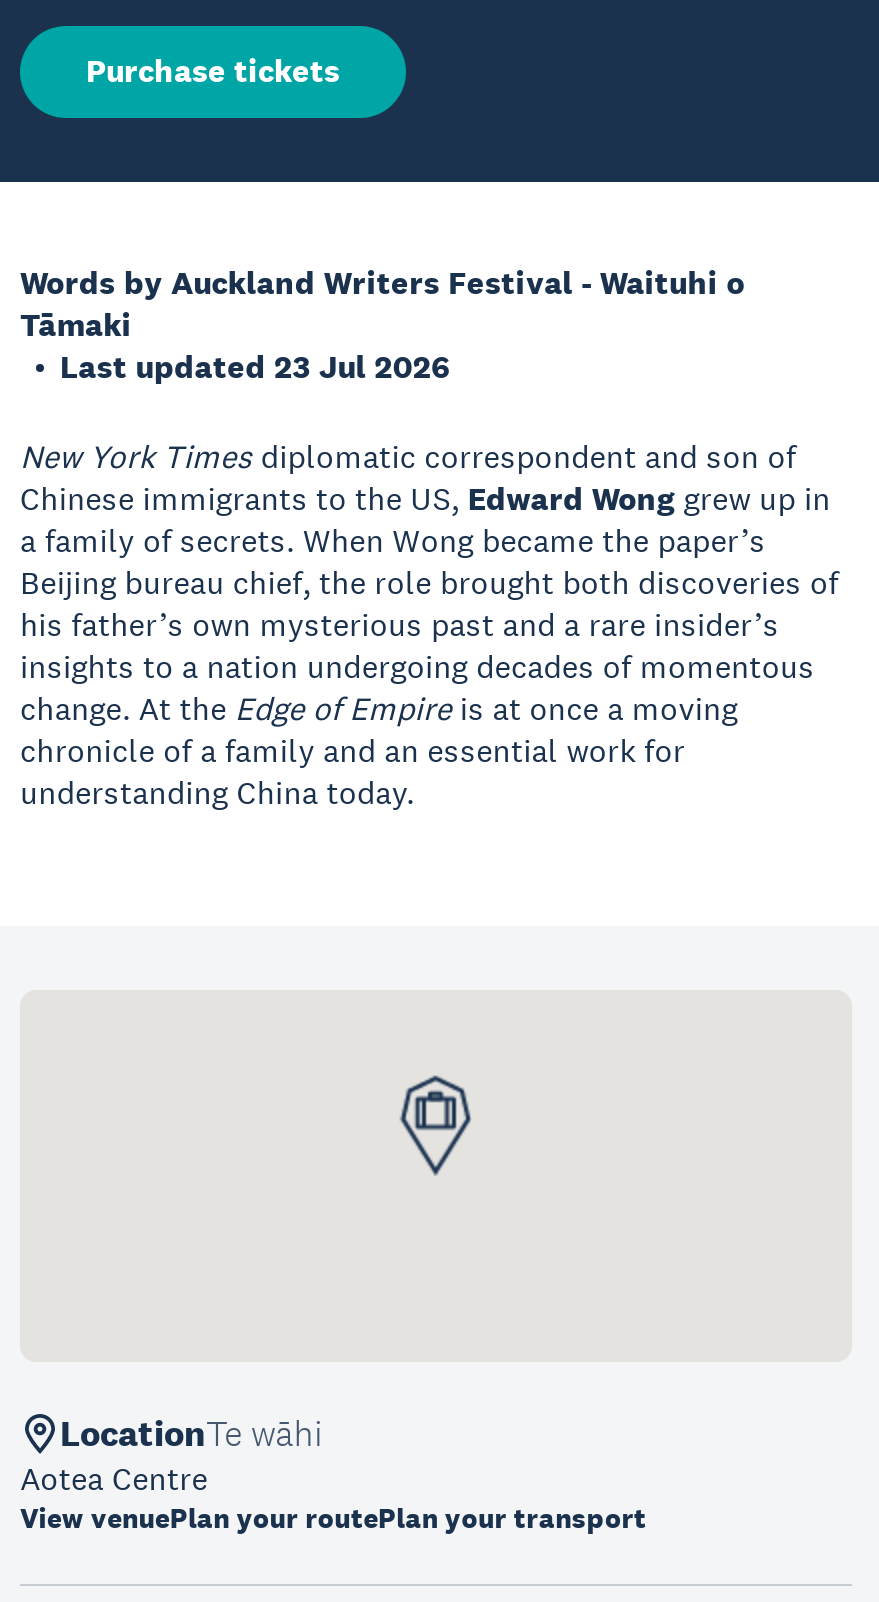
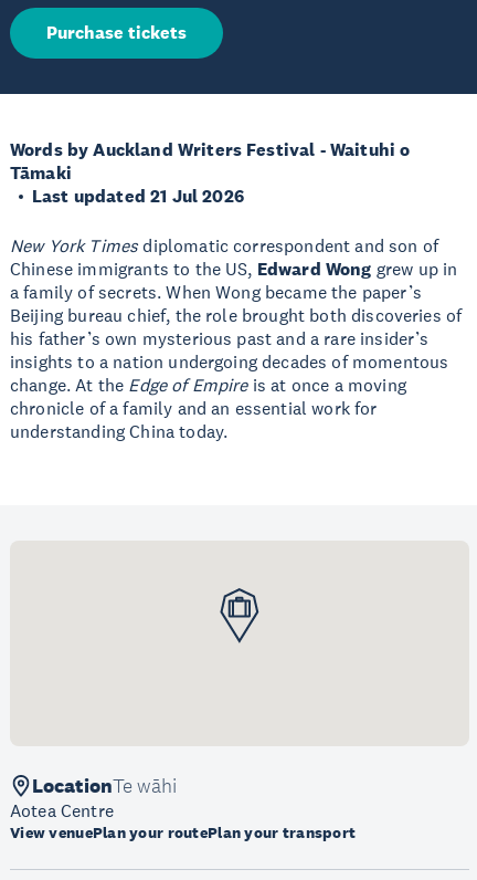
- Last updated 23 Jul 2026
+ Last updated 21 Jul 2026
